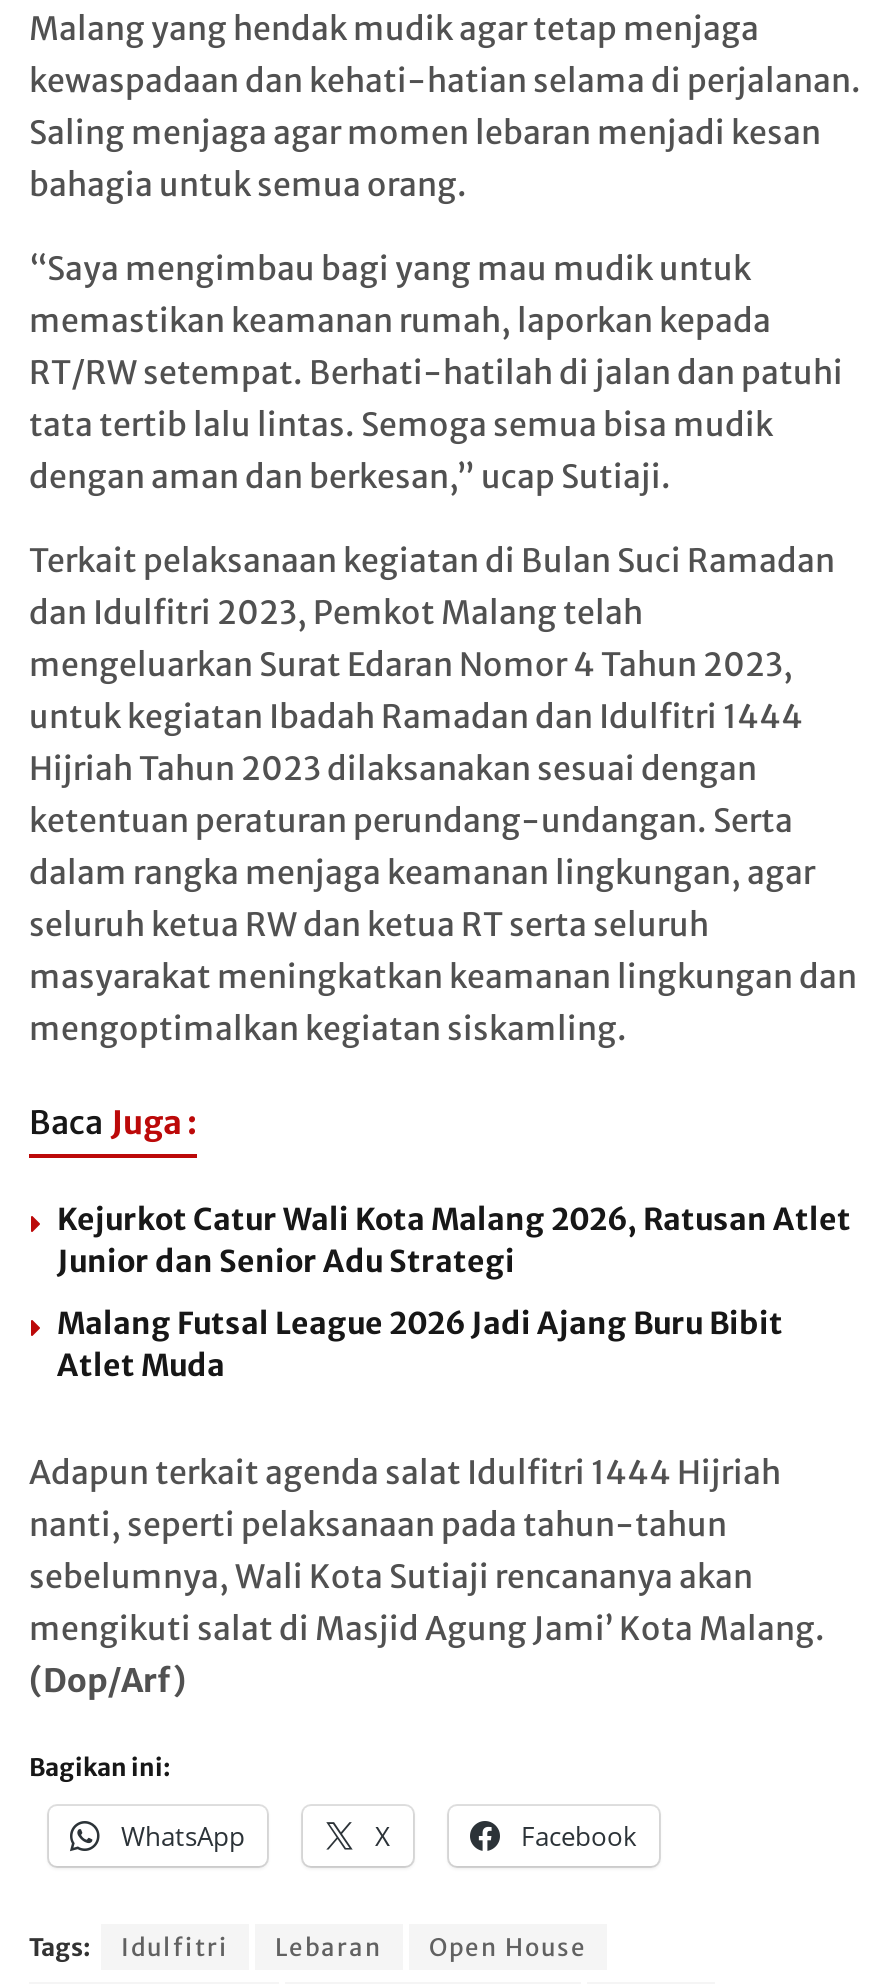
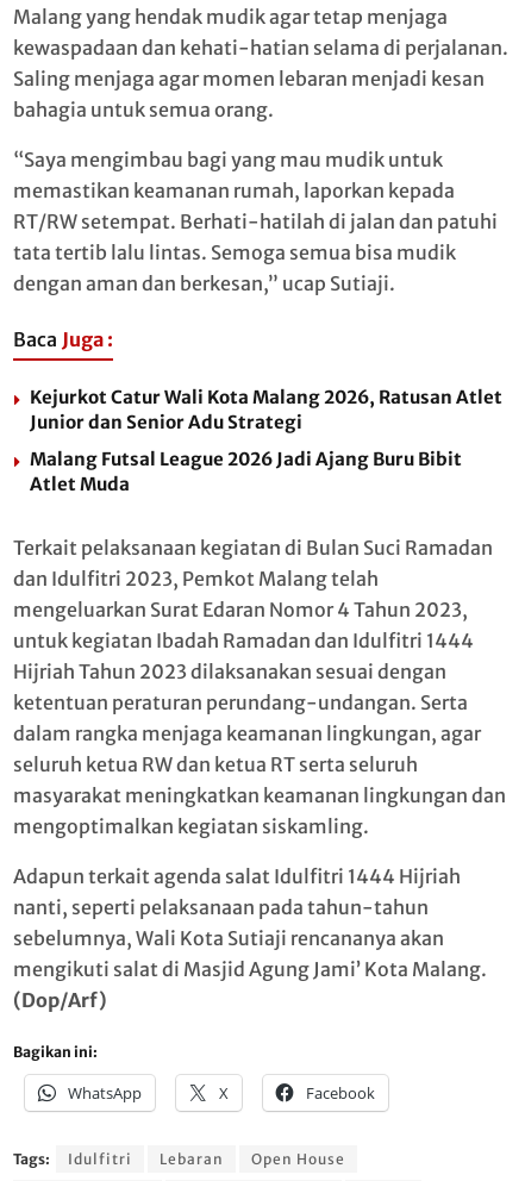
moved down: Terkait pelaksanaan kegiatan di Bulan Suci Ramadan | dan Idulfitri 2023, Pemkot Malang telah | mengeluarkan Surat Edaran Nomor 4 Tahun 2023, | ... | masyarakat meningkatkan keamanan lingkungan dan | mengoptimalkan kegiatan siskamling.

moved up: Baca Juga : | Kejurkot Catur Wali Kota Malang 2026, Ratusan Atlet | Junior dan Senior Adu Strategi | Malang Futsal League 2026 Jadi Ajang Buru Bibit | Atlet Muda
